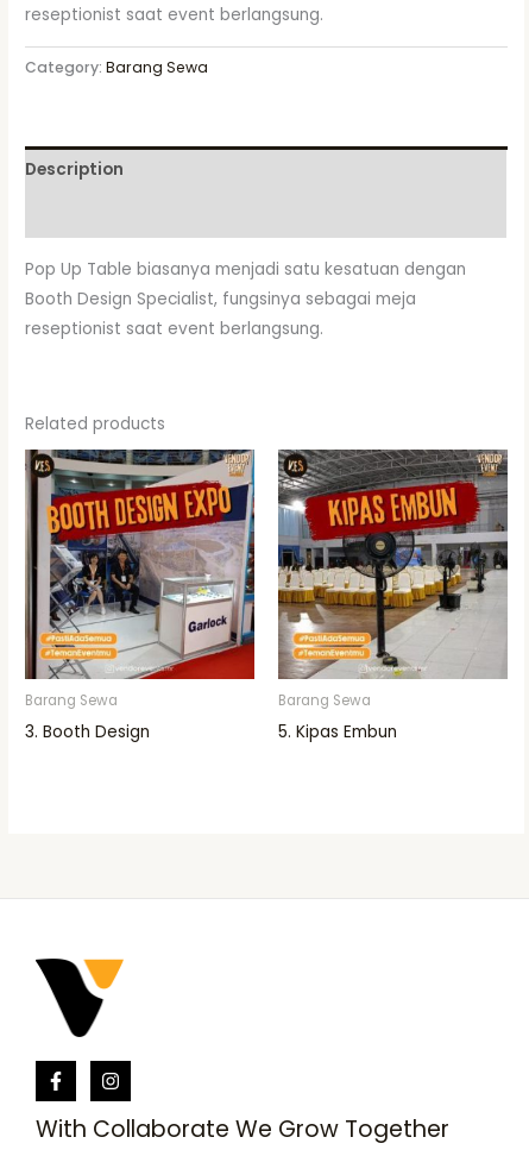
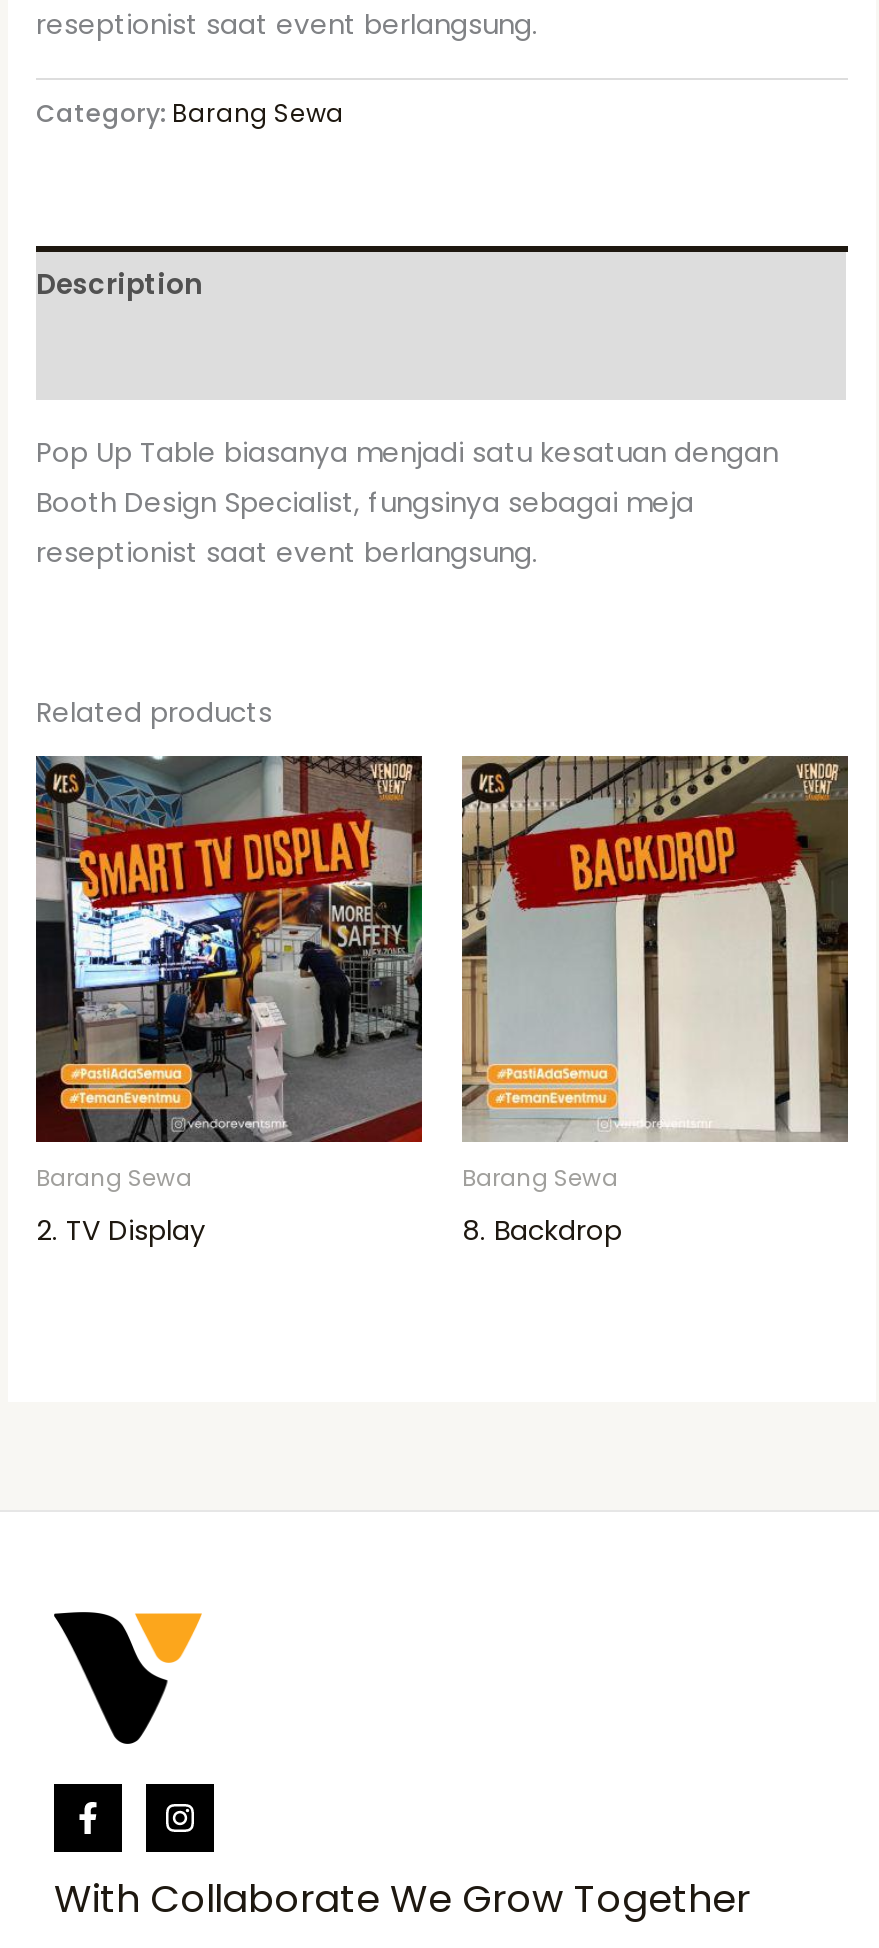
- [image]
- 3. Booth Design
+ [image]
+ 2. TV Display

- [image]
- 5. Kipas Embun
+ [image]
+ 8. Backdrop
